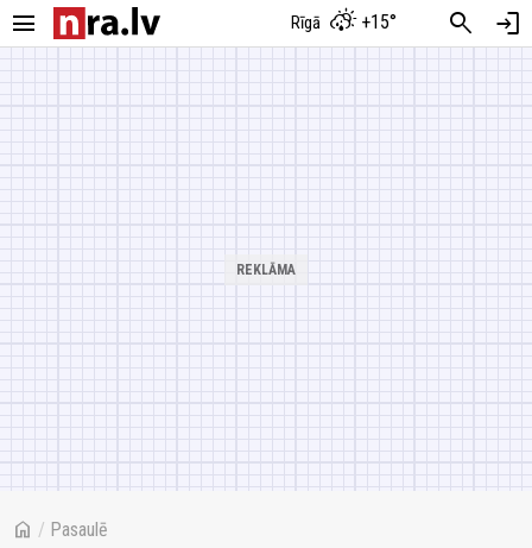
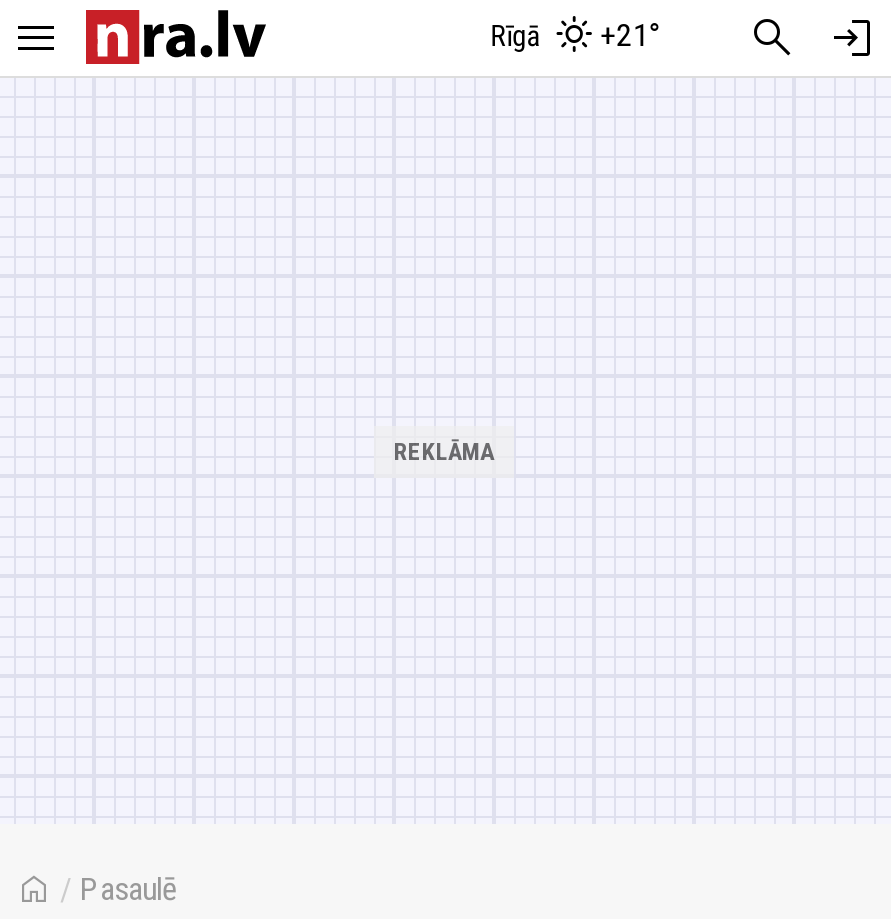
- Rīgā +15°
+ Rīgā +21°
